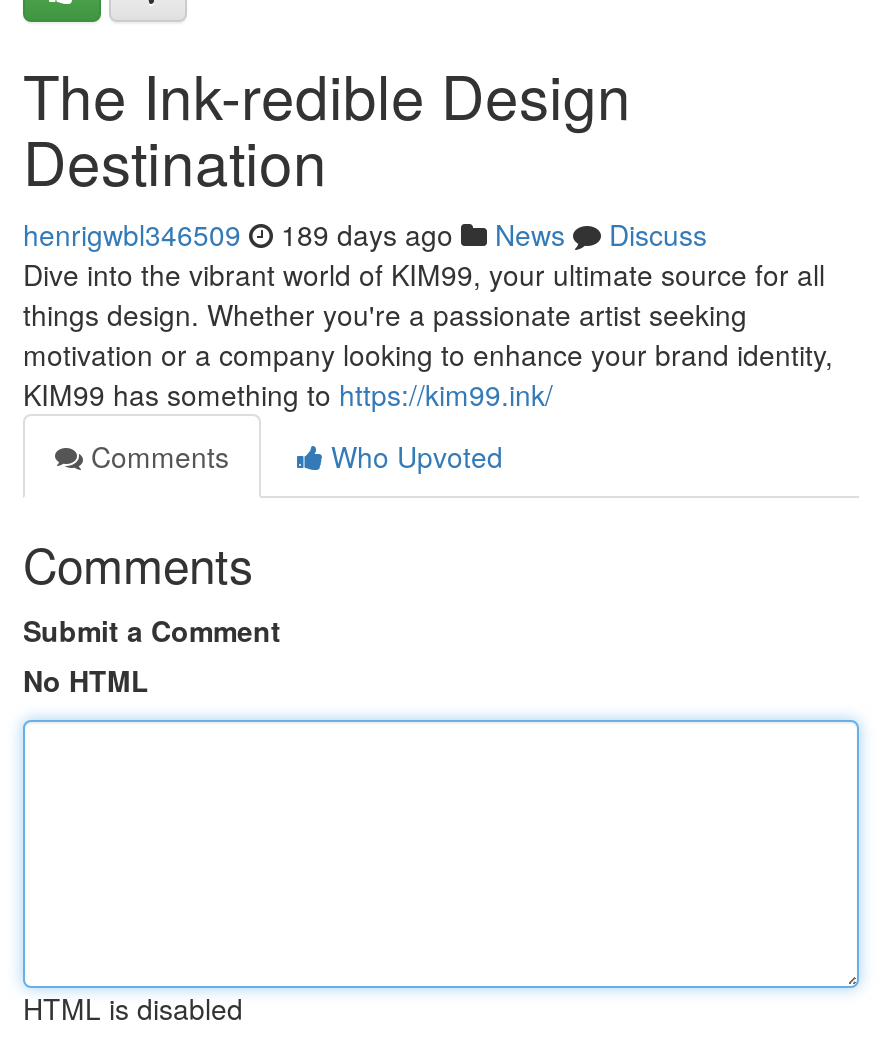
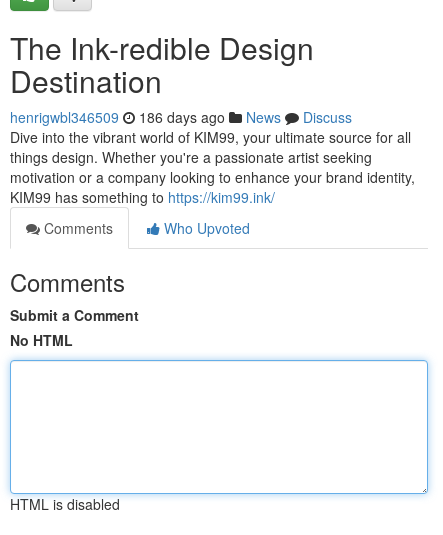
- henrigwbl346509 189 days ago News Discuss
+ henrigwbl346509 186 days ago News Discuss
